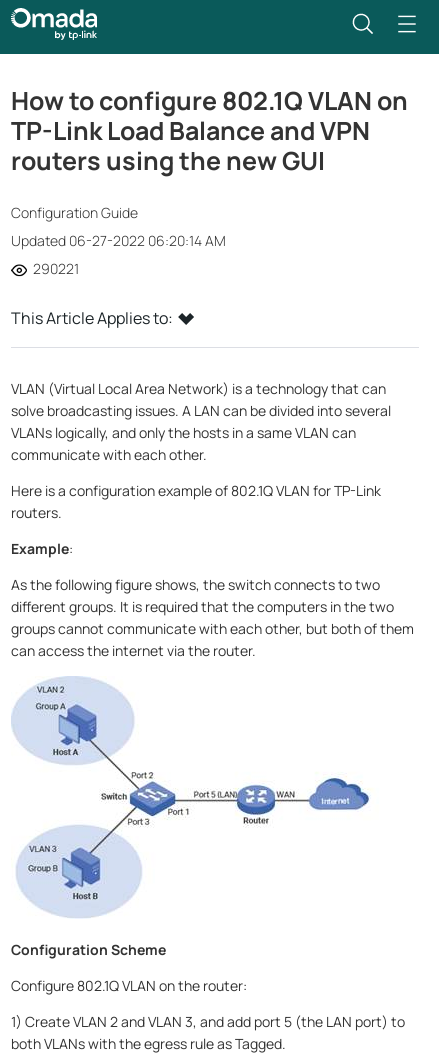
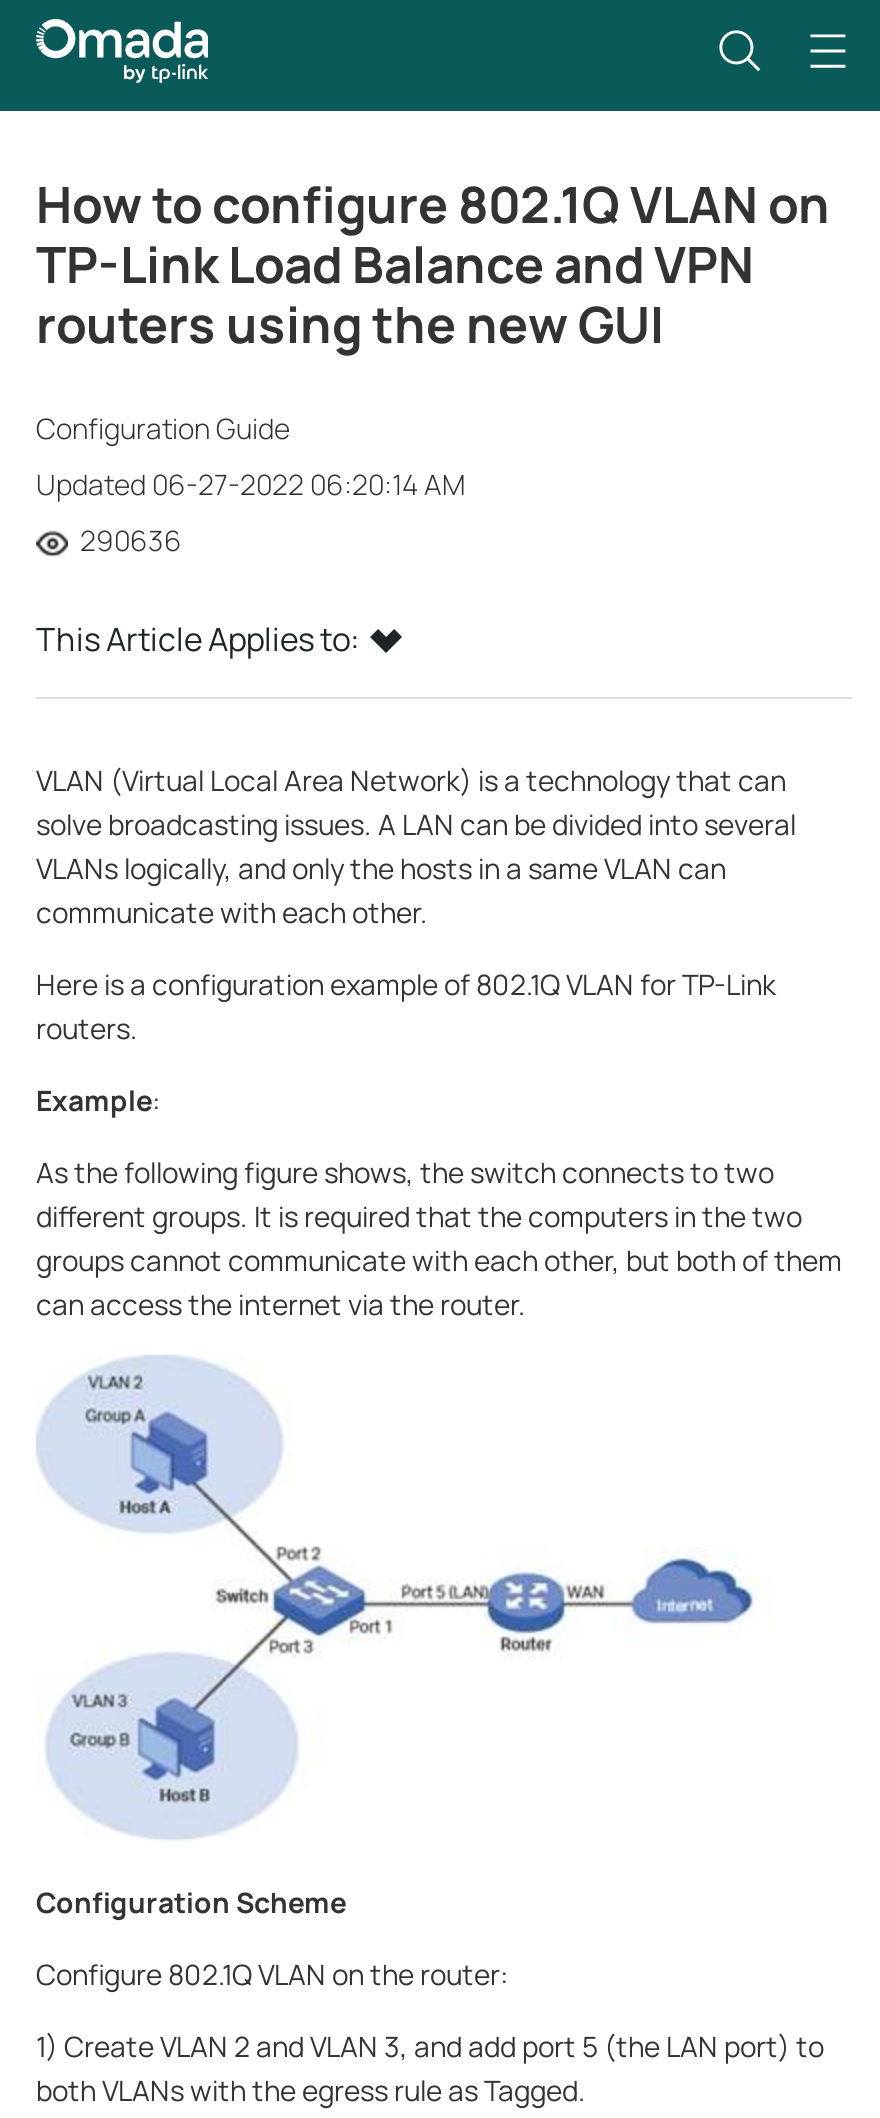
- 290221
+ 290636
